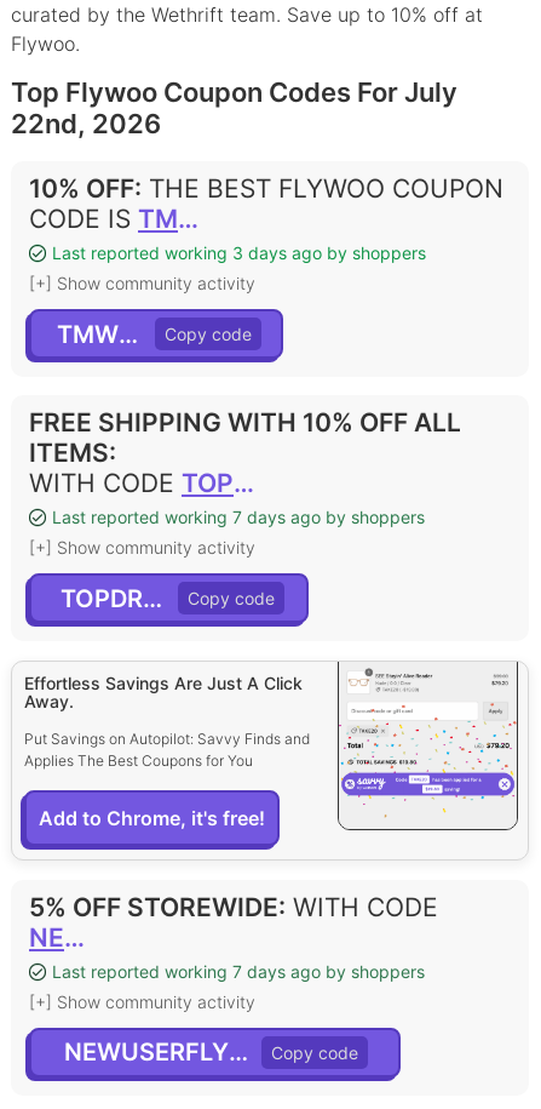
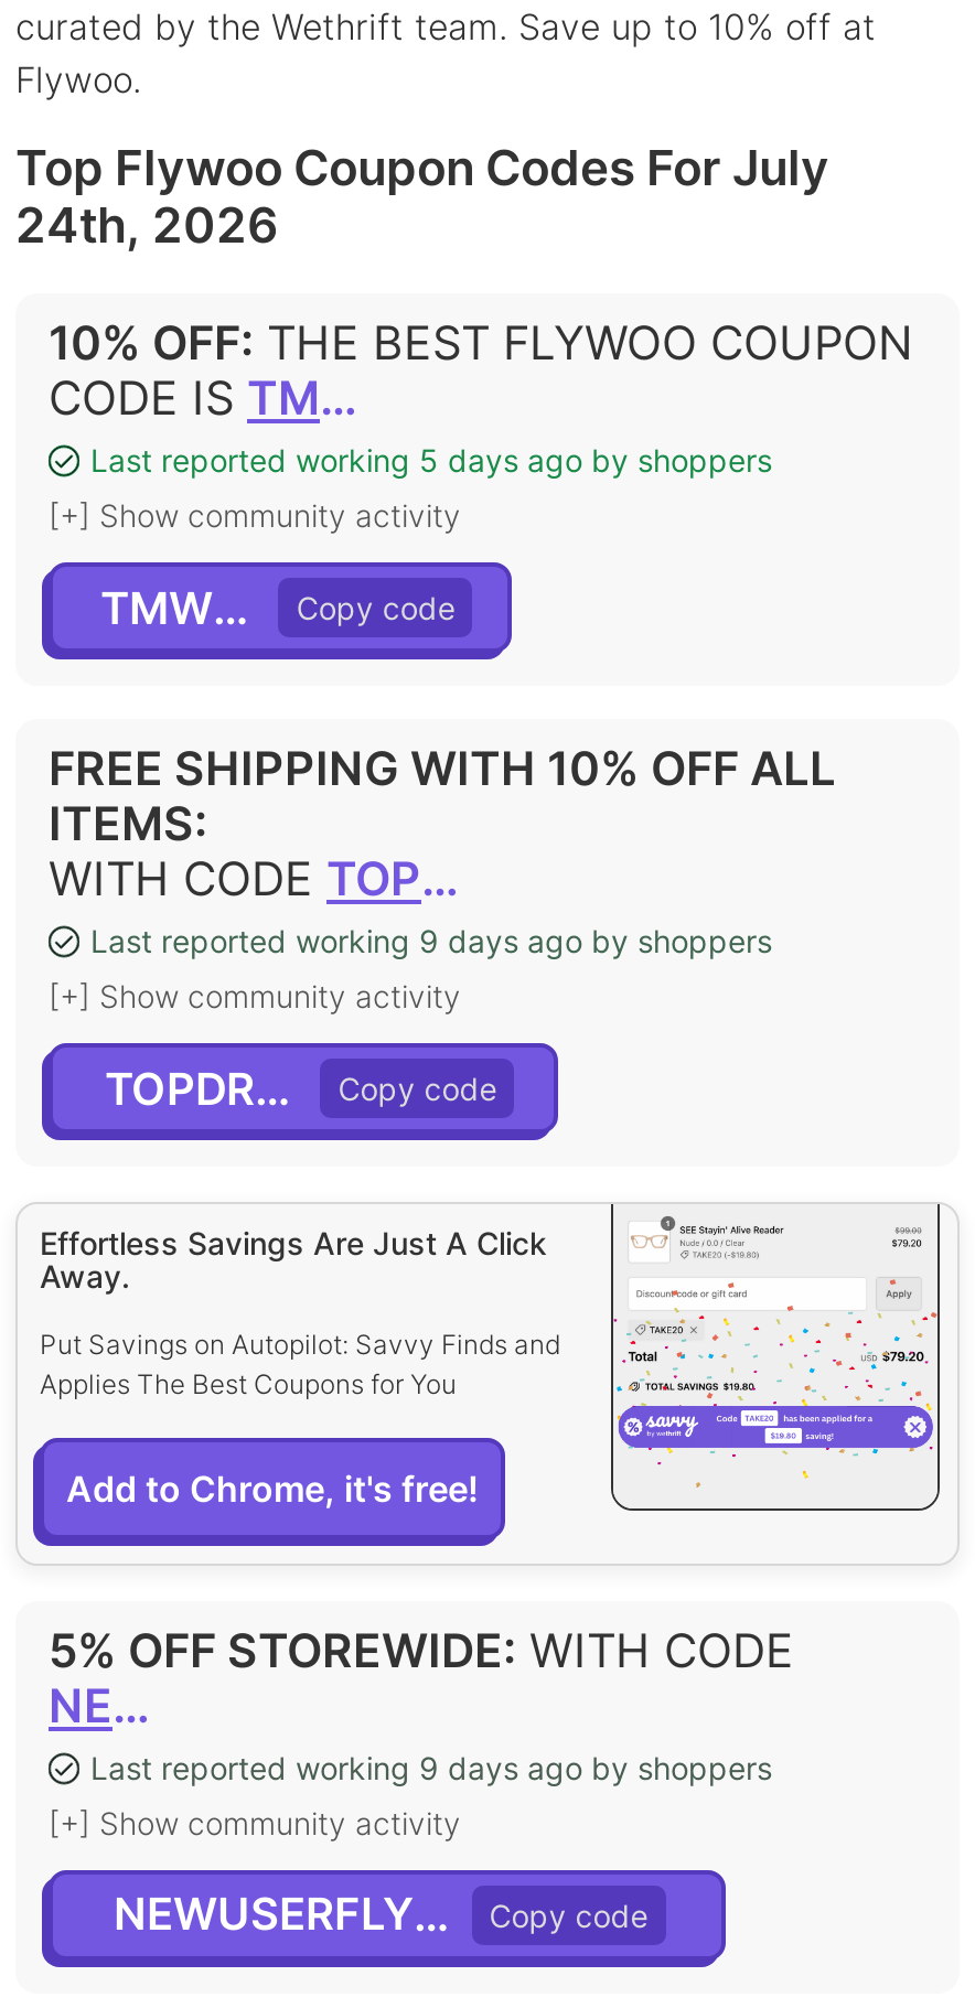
- 22nd, 2026
+ 24th, 2026

- Last reported working 3 days ago by shoppers
+ Last reported working 5 days ago by shoppers

- Last reported working 7 days ago by shoppers
+ Last reported working 9 days ago by shoppers

- Last reported working 7 days ago by shoppers
+ Last reported working 9 days ago by shoppers
